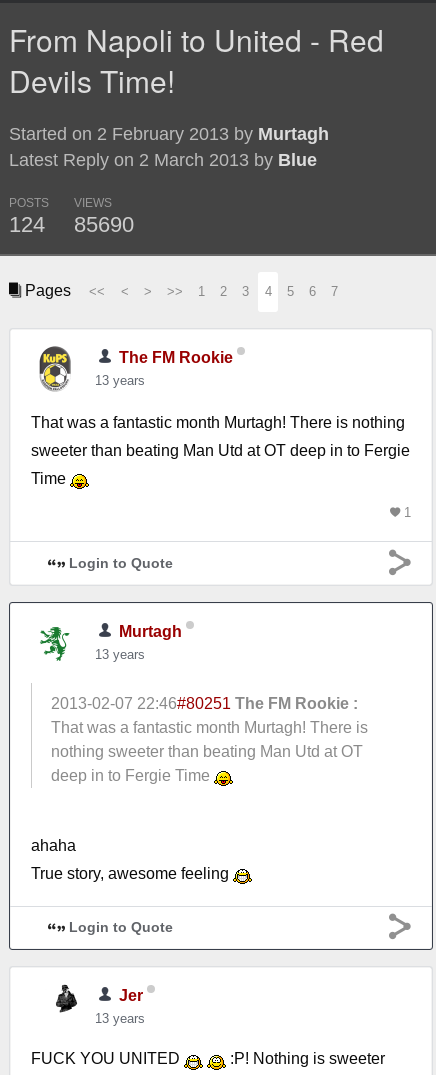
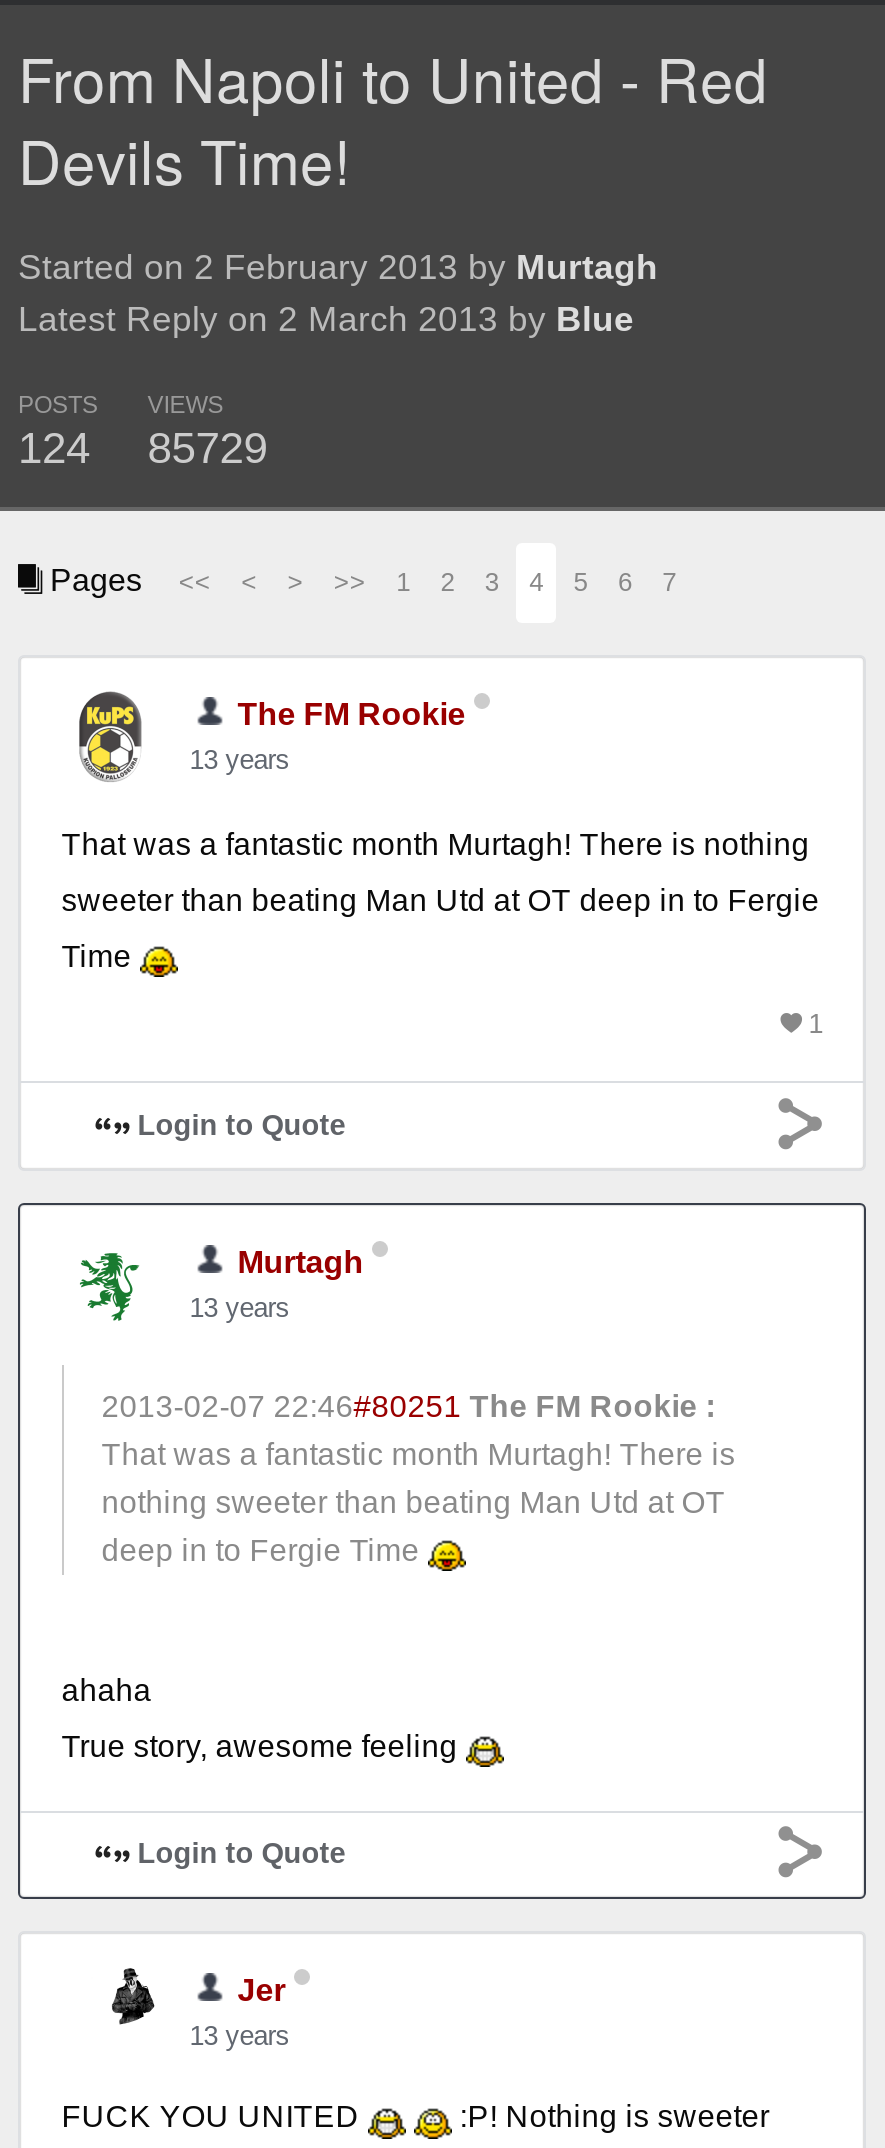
- 124 85690
+ 124 85729
